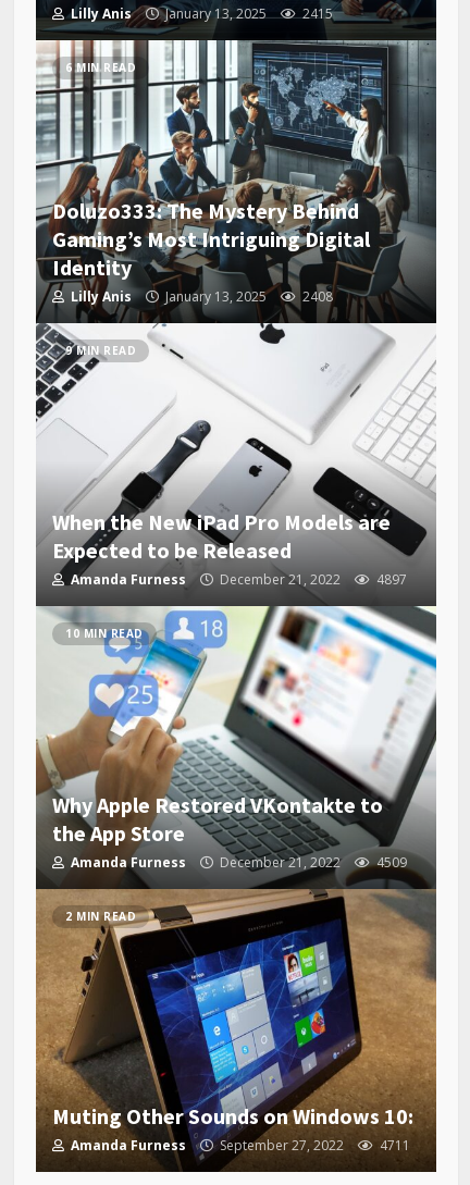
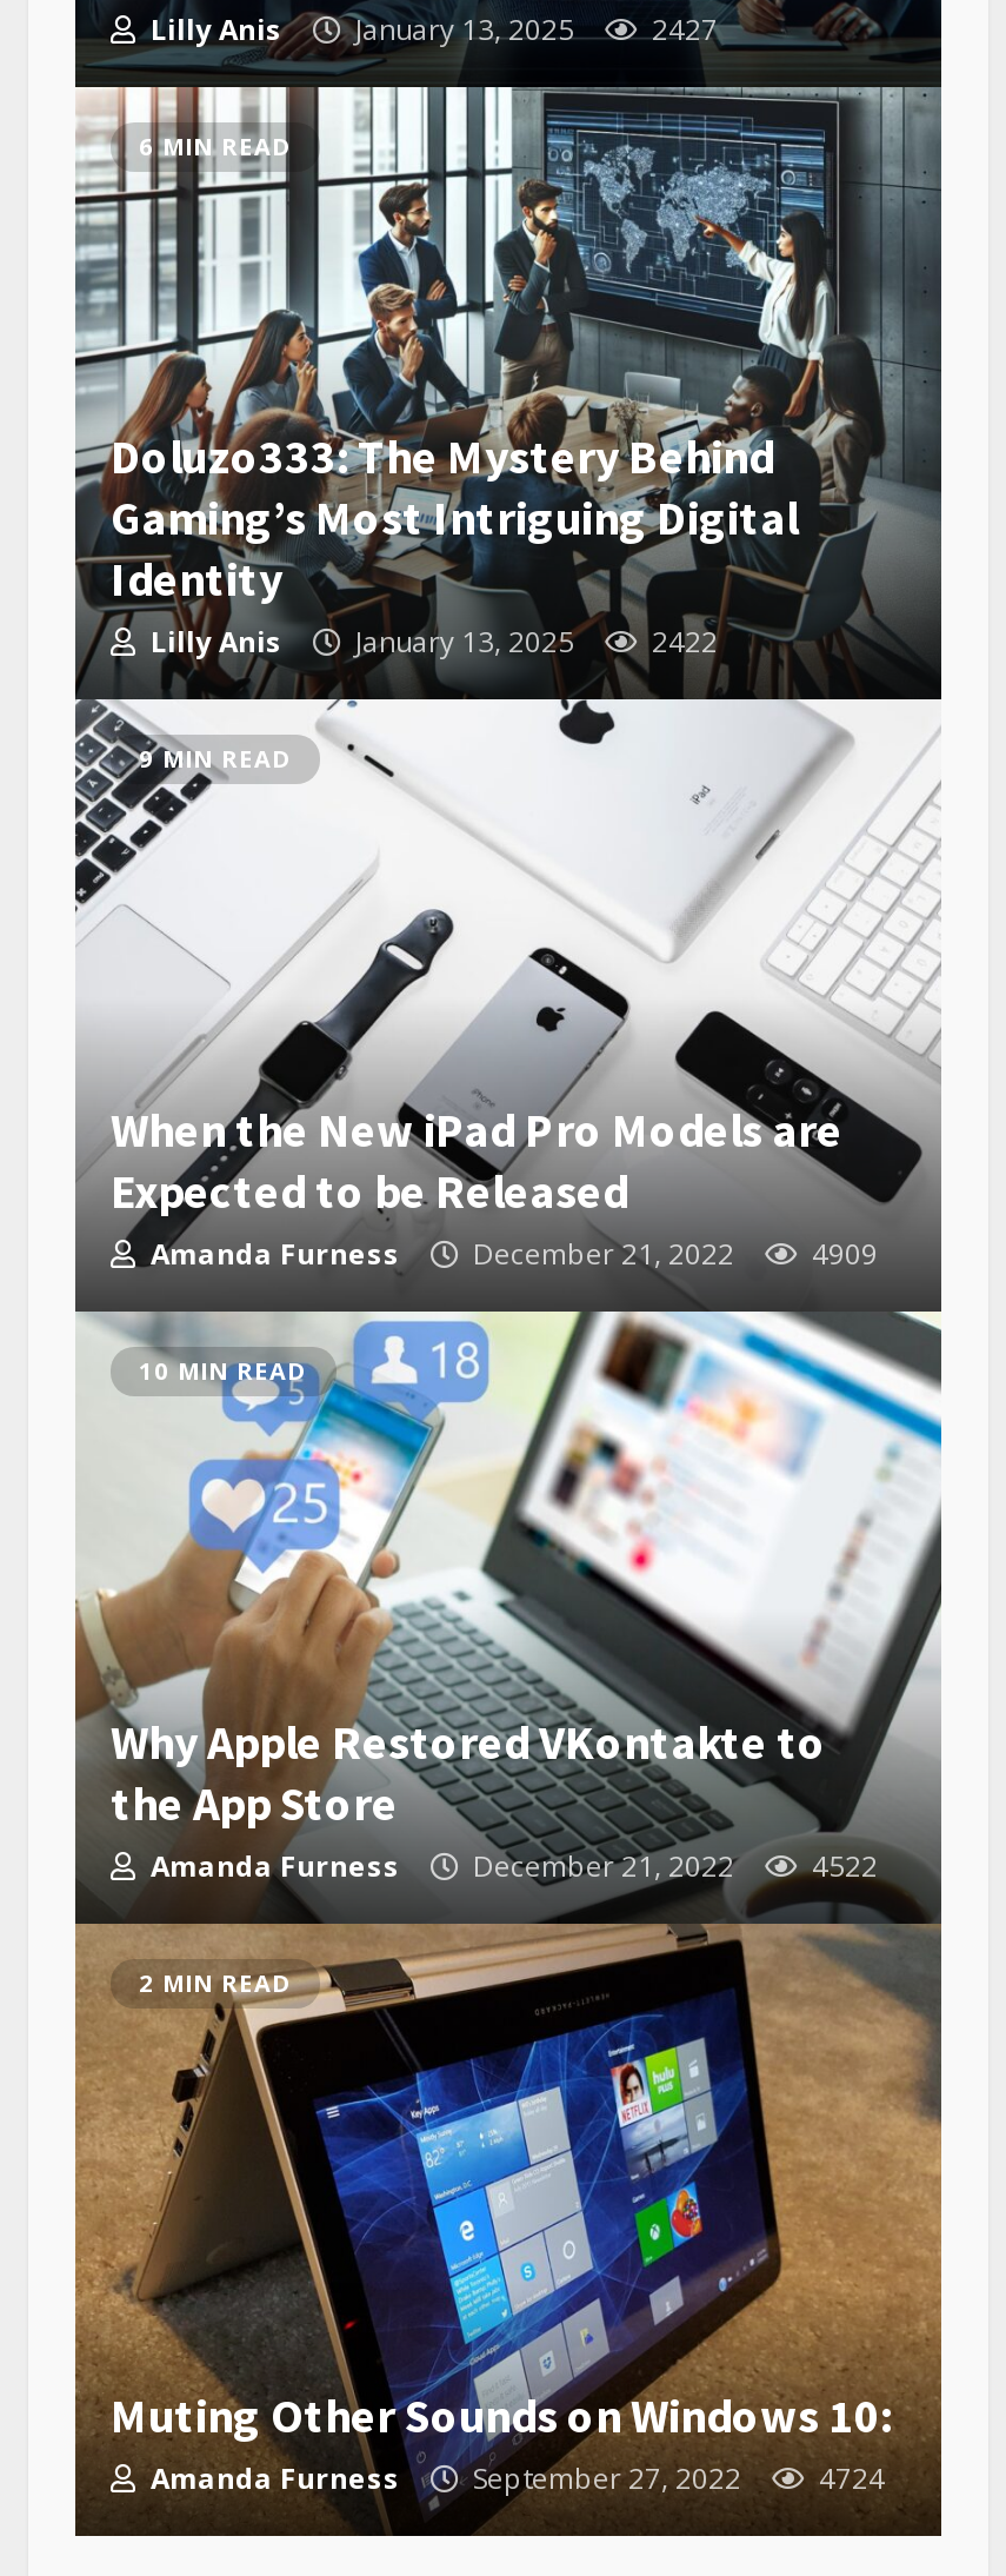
- Lilly Anis January 13, 2025 2415
+ Lilly Anis January 13, 2025 2427

- Lilly Anis January 13, 2025 2408
+ Lilly Anis January 13, 2025 2422

- Amanda Furness December 21, 2022 4897
+ Amanda Furness December 21, 2022 4909

- Amanda Furness December 21, 2022 4509
+ Amanda Furness December 21, 2022 4522

- Amanda Furness September 27, 2022 4711
+ Amanda Furness September 27, 2022 4724
